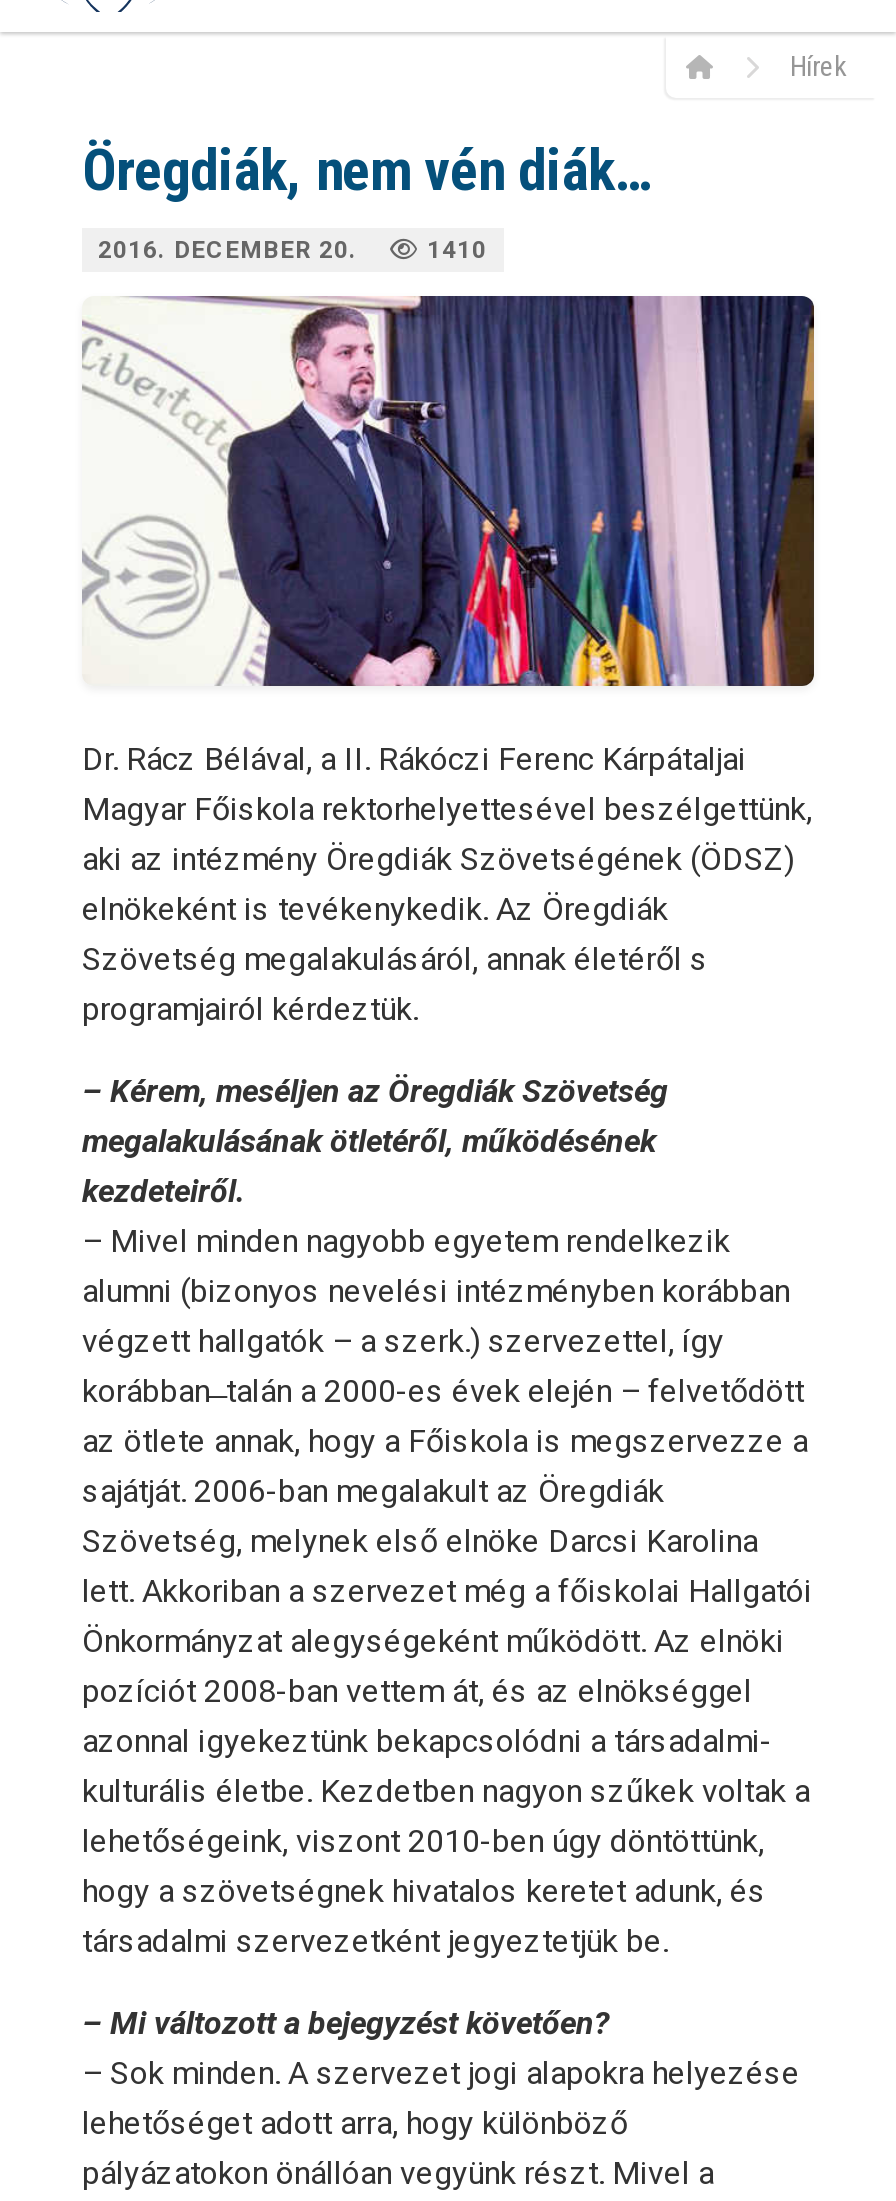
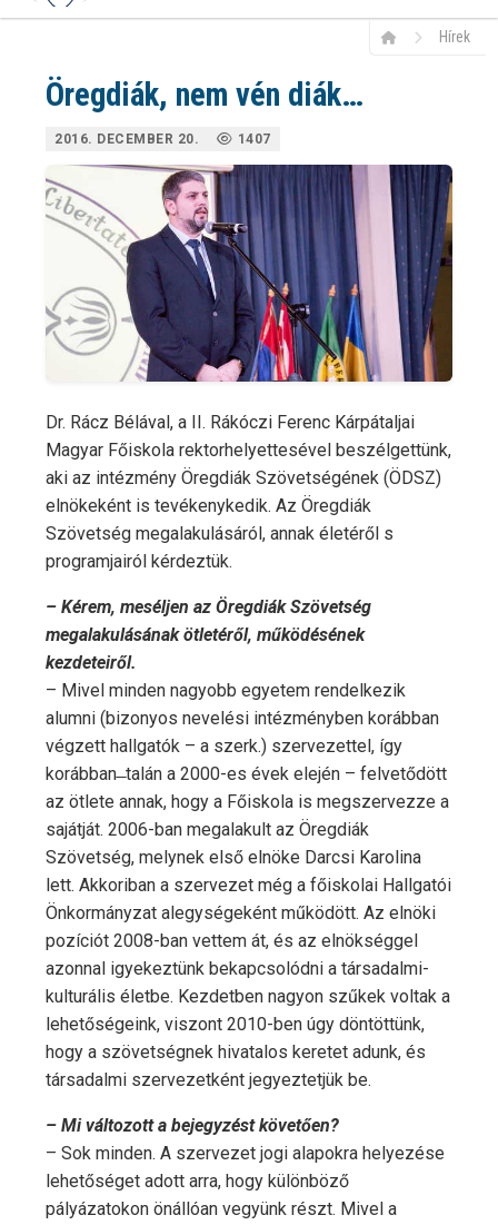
- 1410
+ 1407
